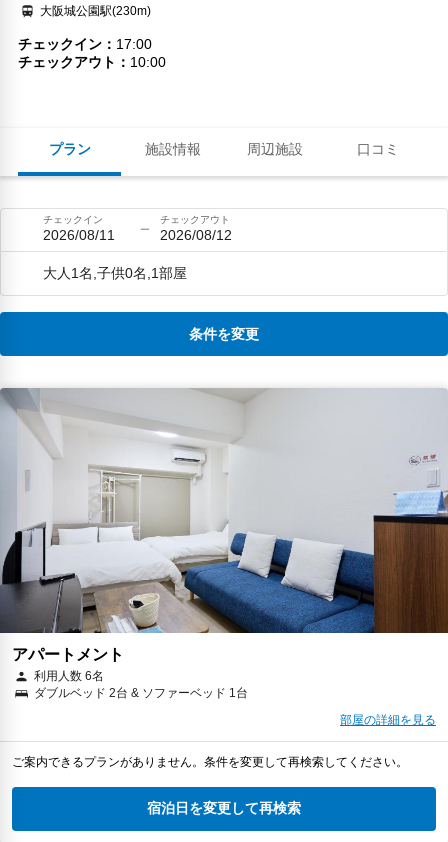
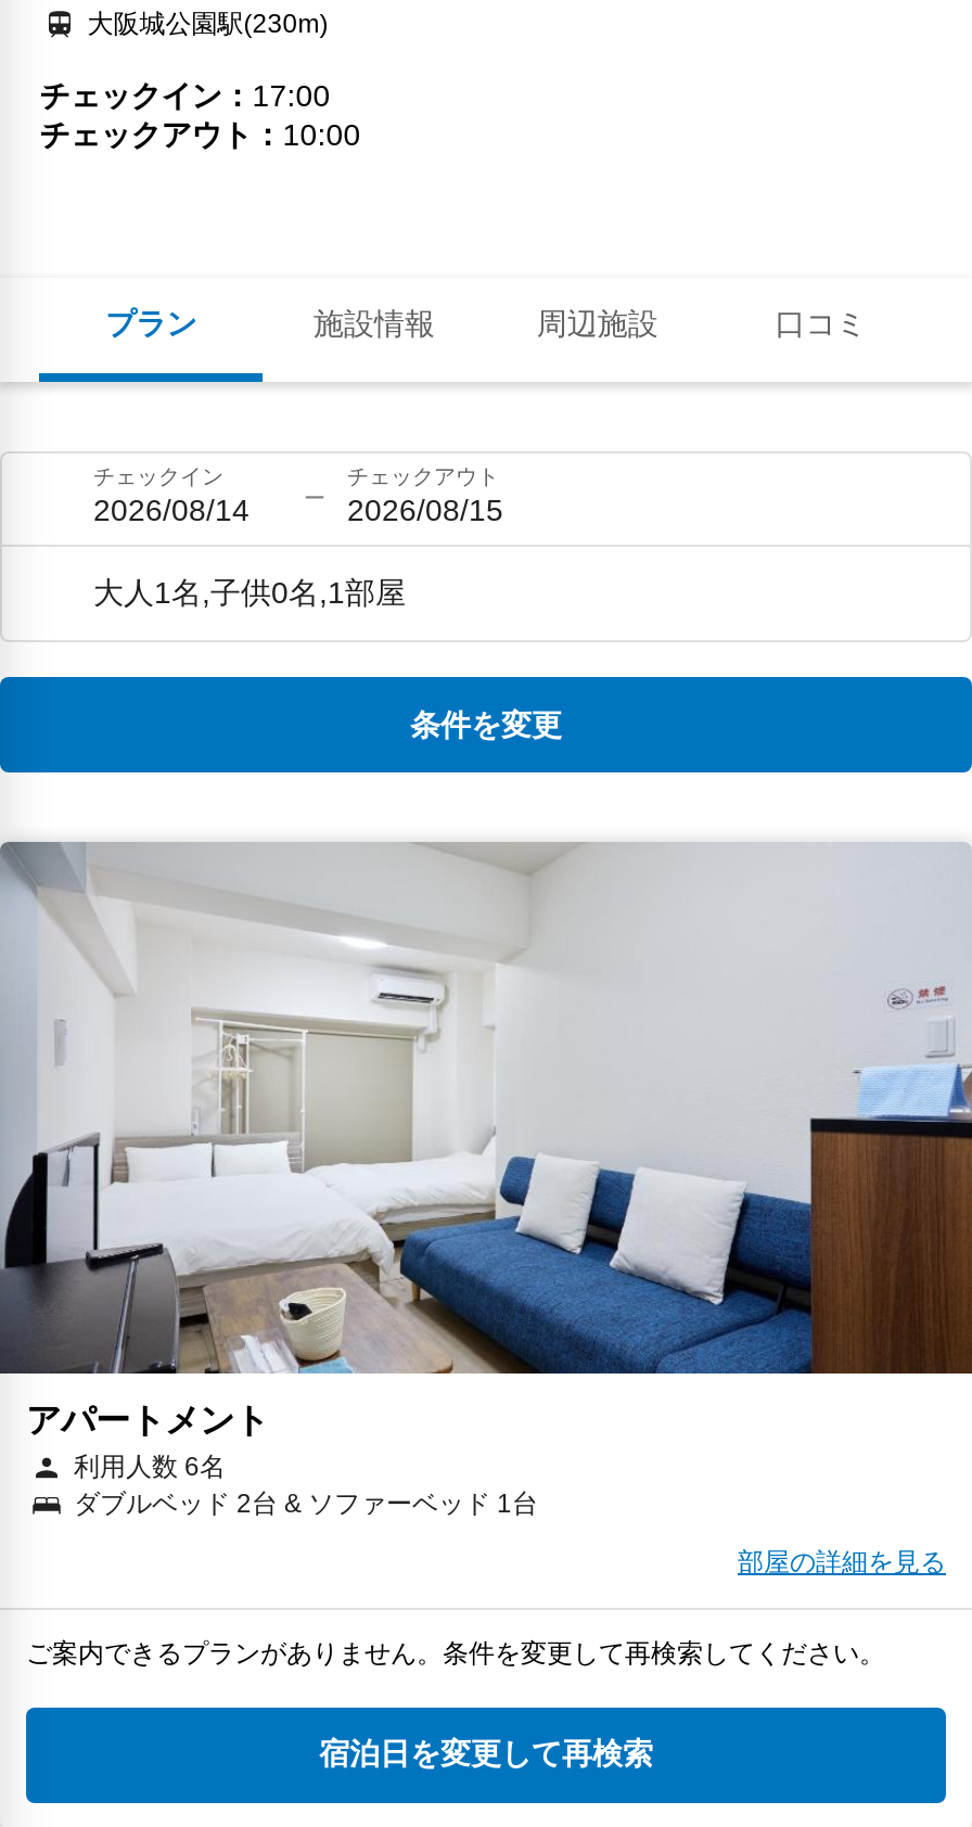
- 2026/08/11
+ 2026/08/14

- 2026/08/12
+ 2026/08/15
